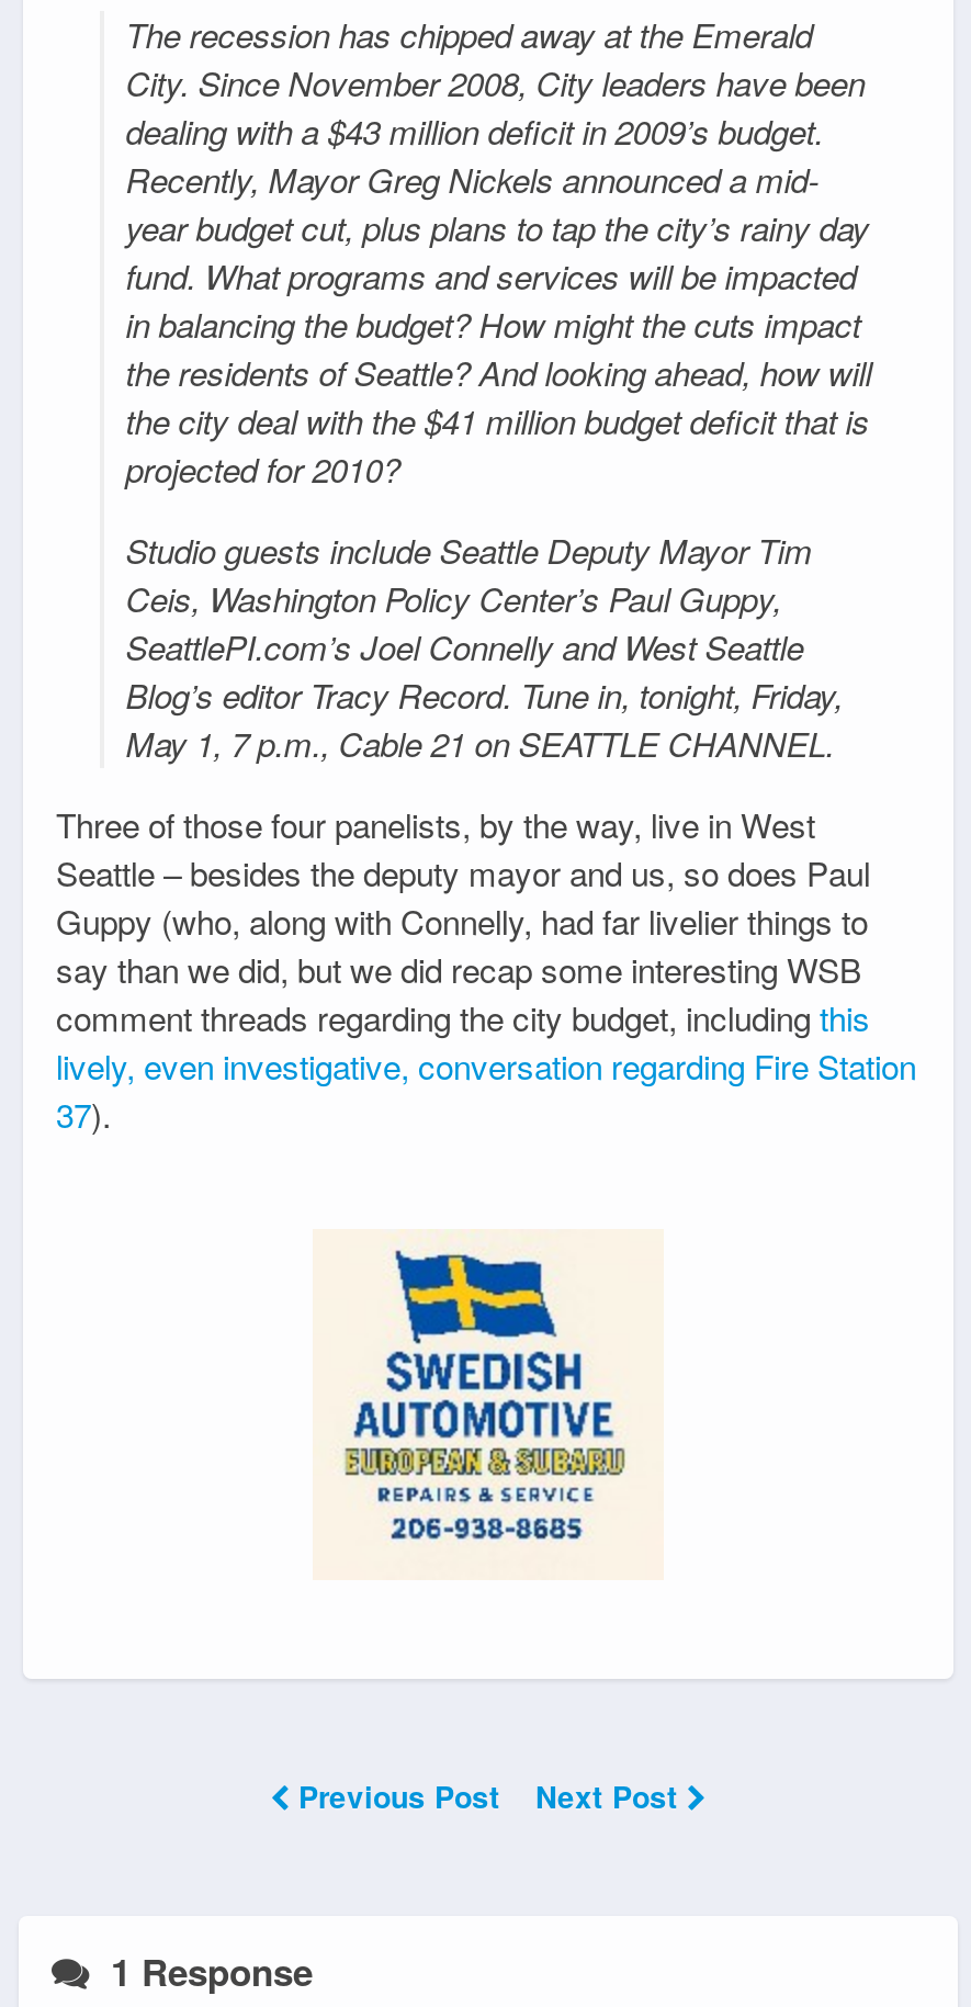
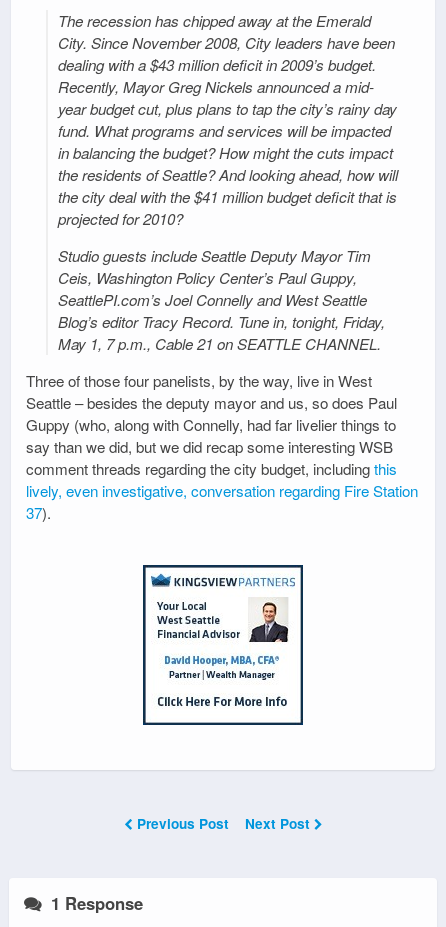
- [image]
+ [image]
